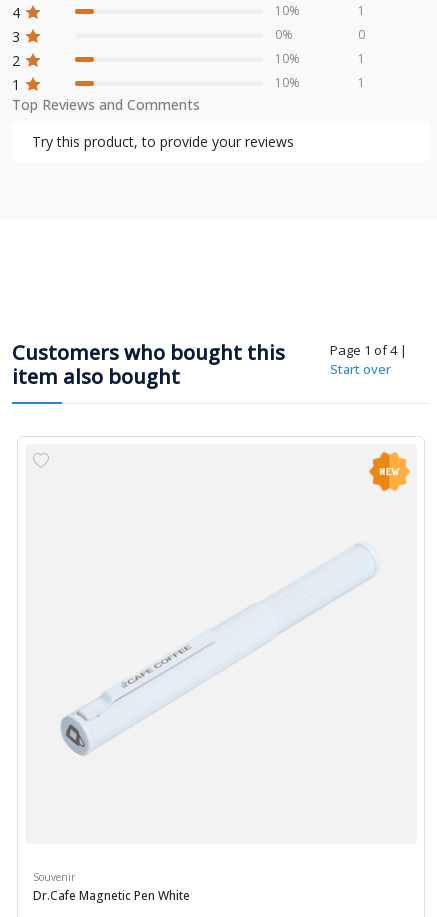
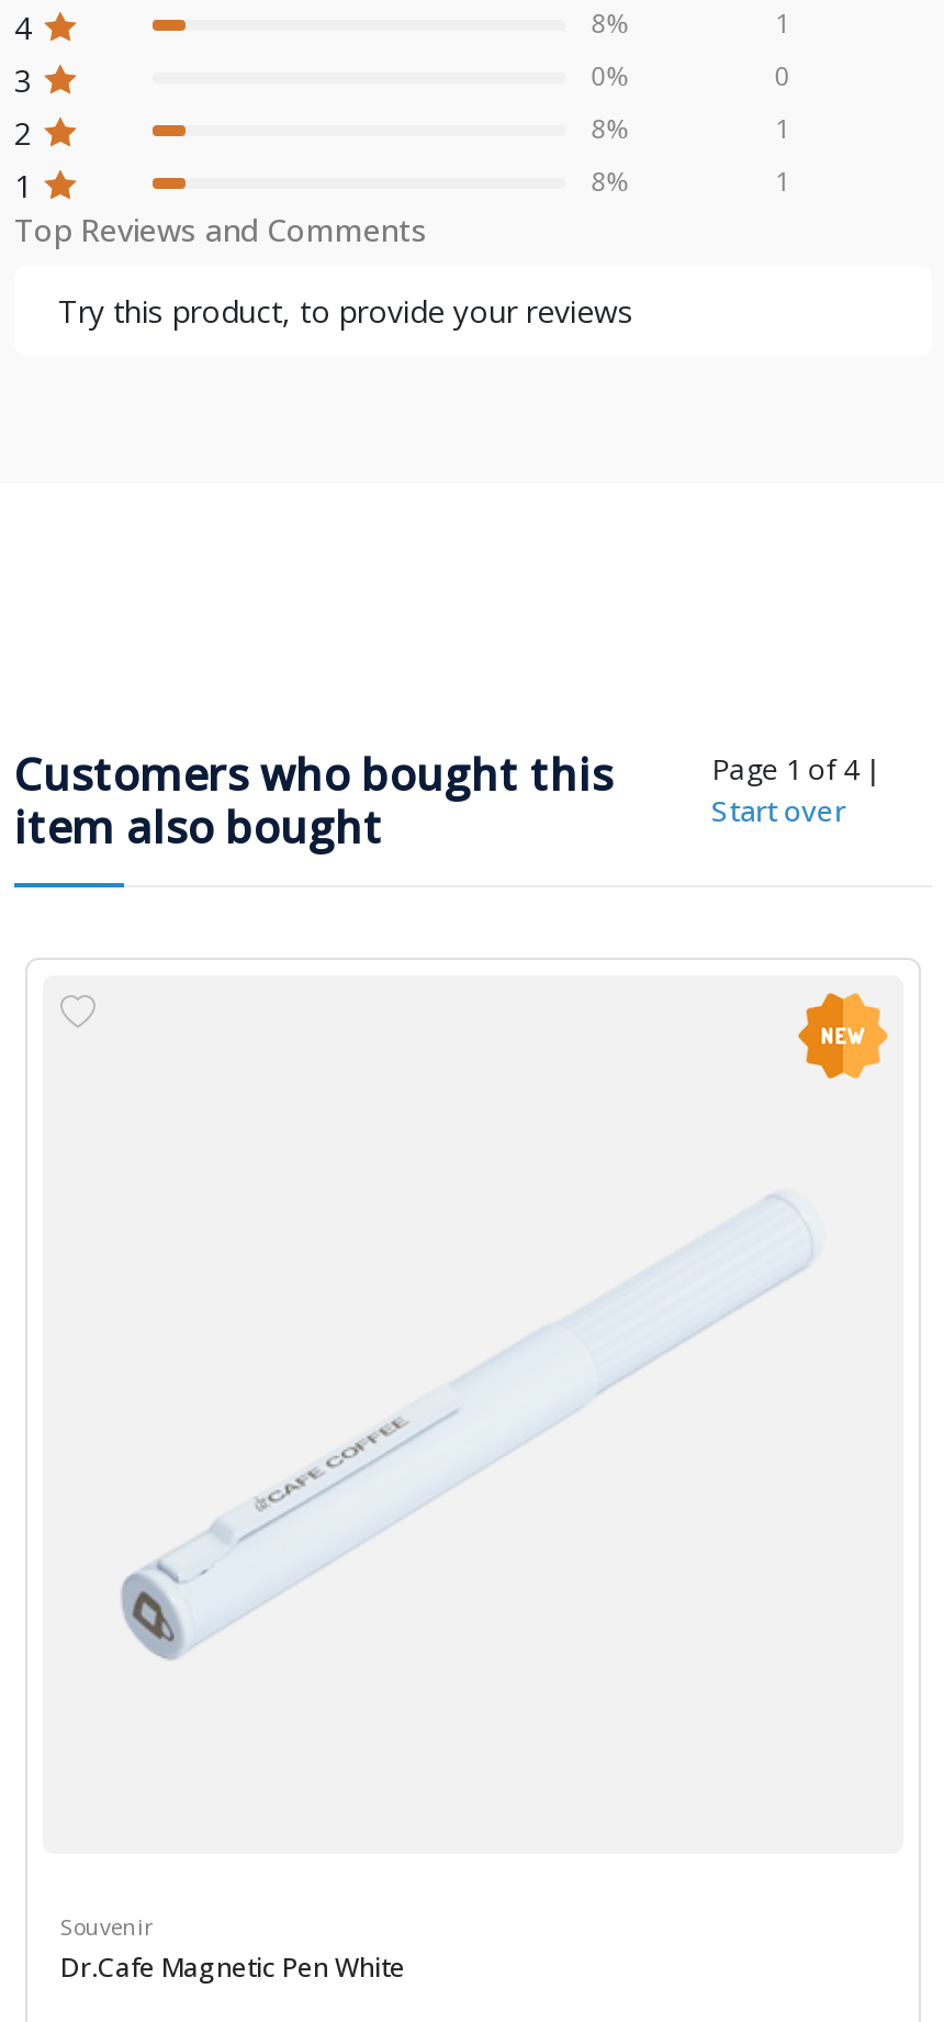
- 10%
+ 8%

- 10%
+ 8%

- 10%
+ 8%
